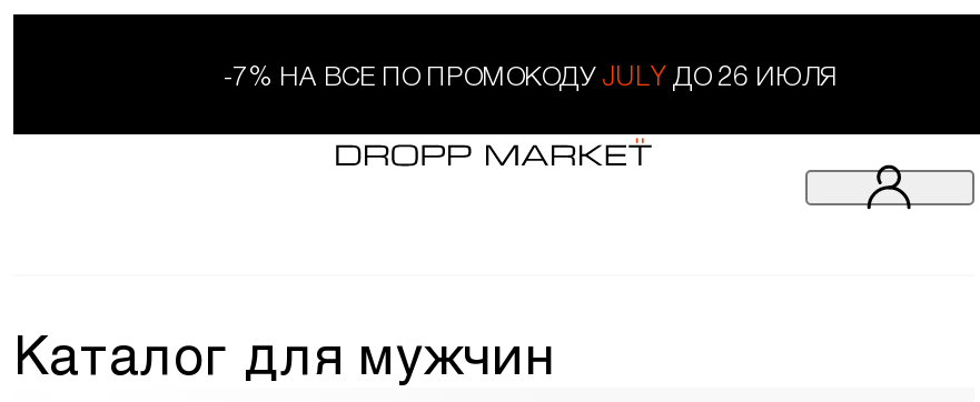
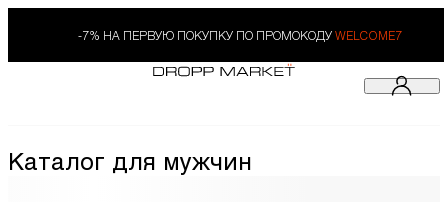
- -7% НА ВСЕ ПО ПРОМОКОДУ JULY ДО 26 ИЮЛЯ
+ -7% НА ПЕРВУЮ ПОКУПКУ ПО ПРОМОКОДУ WELCOME7
